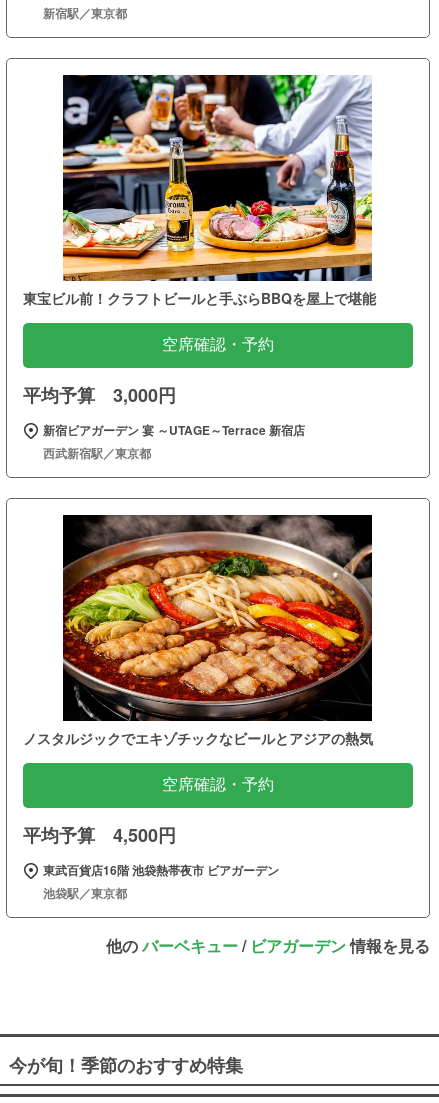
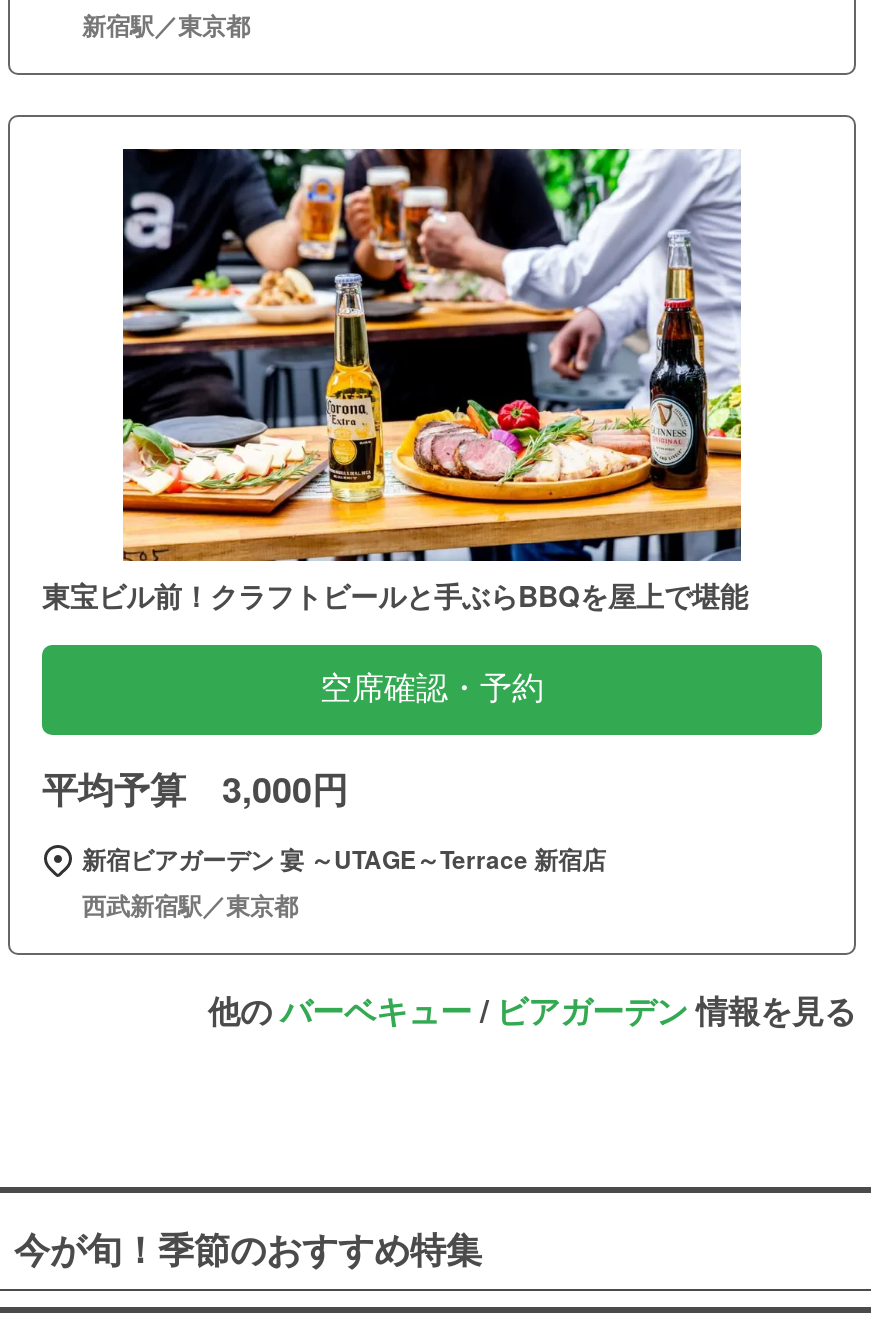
- [image]
- ノスタルジックでエキゾチックなビールとアジアの熱気
- 空席確認・予約
- 平均予算 4,500円
- 東武百貨店16階 池袋熱帯夜市 ビアガーデン
- 池袋駅／東京都
